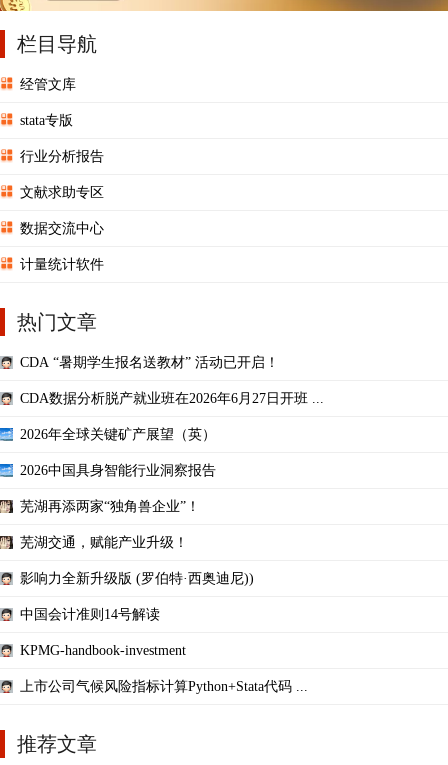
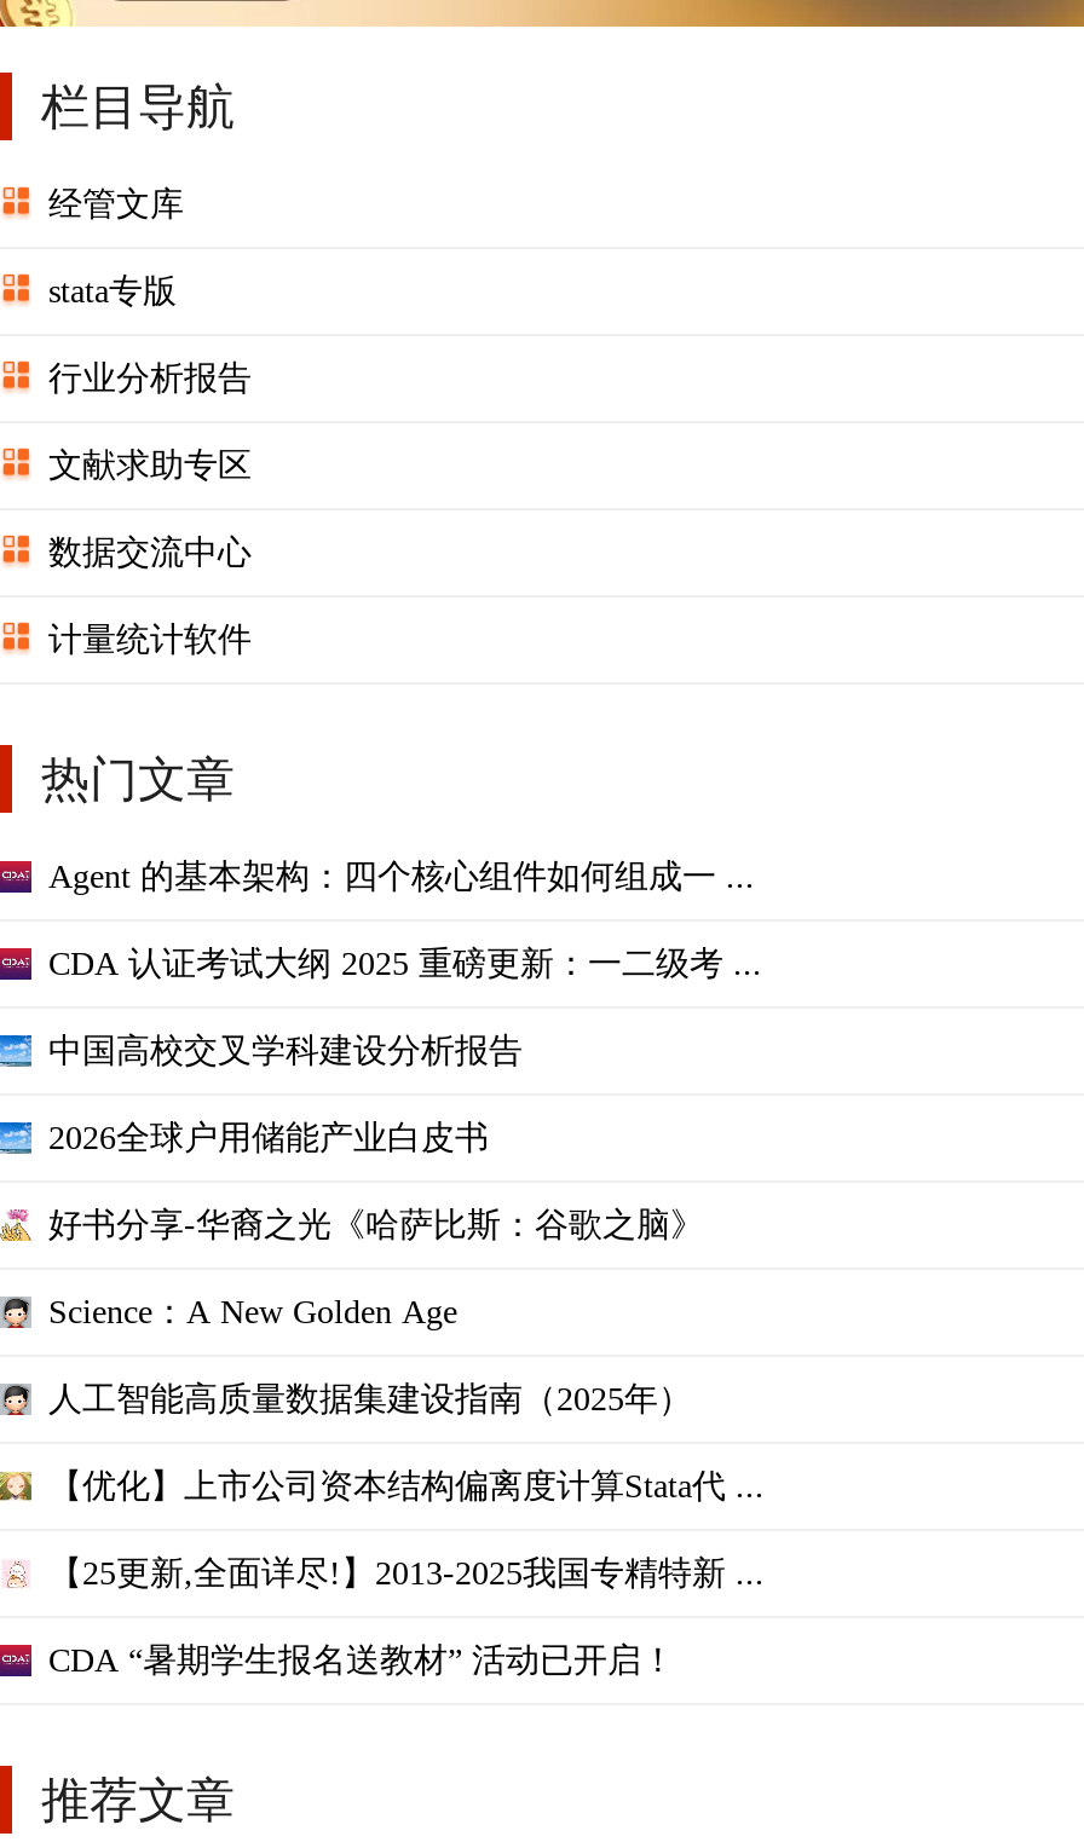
+ Agent 的基本架构：四个核心组件如何组成一 ...
+ CDA 认证考试大纲 2025 重磅更新：一二级考 ...
+ 中国高校交叉学科建设分析报告
+ 2026全球户用储能产业白皮书
+ 好书分享-华裔之光《哈萨比斯：谷歌之脑》
+ Science：A New Golden Age
+ 人工智能高质量数据集建设指南（2025年）
+ 【优化】上市公司资本结构偏离度计算Stata代 ...
+ 【25更新,全面详尽!】2013-2025我国专精特新 ...

moved down: CDA “暑期学生报名送教材” 活动已开启！

- CDA数据分析脱产就业班在2026年6月27日开班 ...
- 2026年全球关键矿产展望（英）
- 2026中国具身智能行业洞察报告
- 芜湖再添两家“独角兽企业”！
- 芜湖交通，赋能产业升级！
- 影响力全新升级版 (罗伯特·西奥迪尼))
- 中国会计准则14号解读
- KPMG-handbook-investment
- 上市公司气候风险指标计算Python+Stata代码 ...
